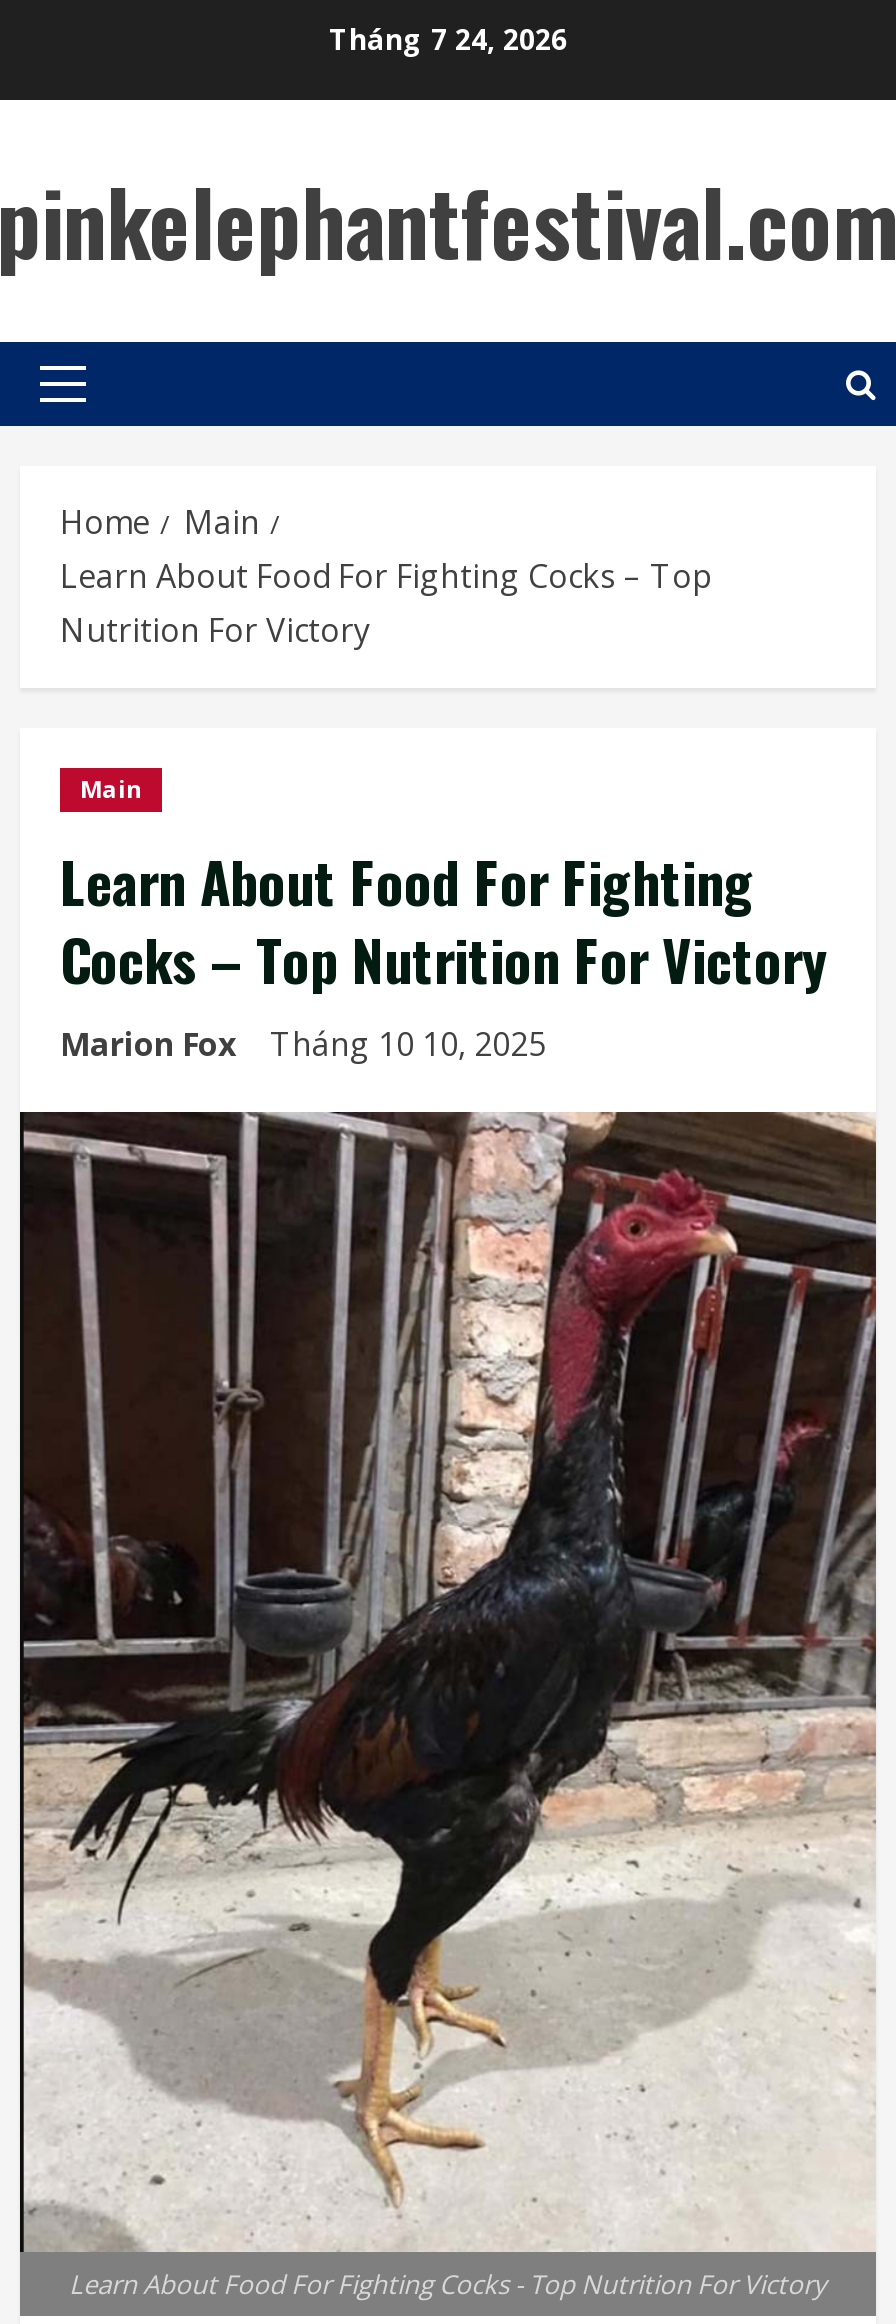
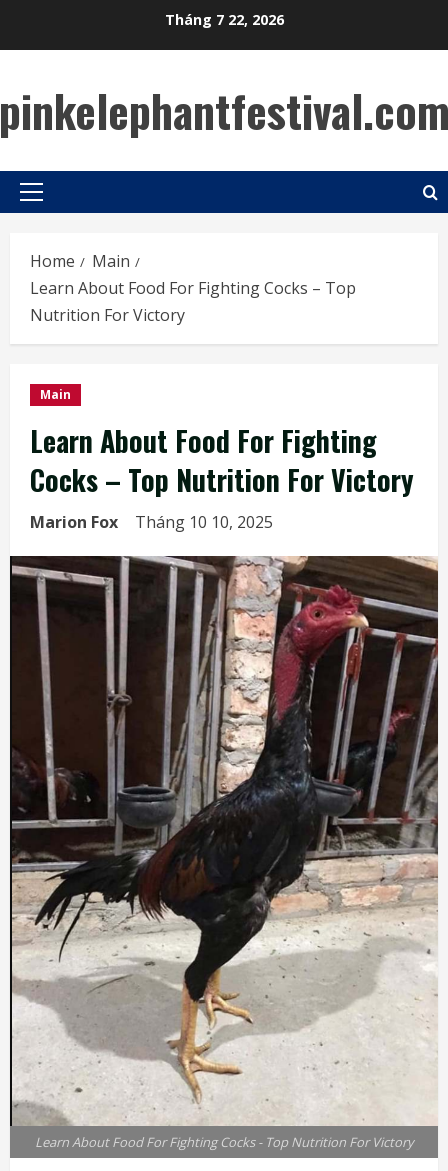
- Tháng 7 24, 2026
+ Tháng 7 22, 2026
